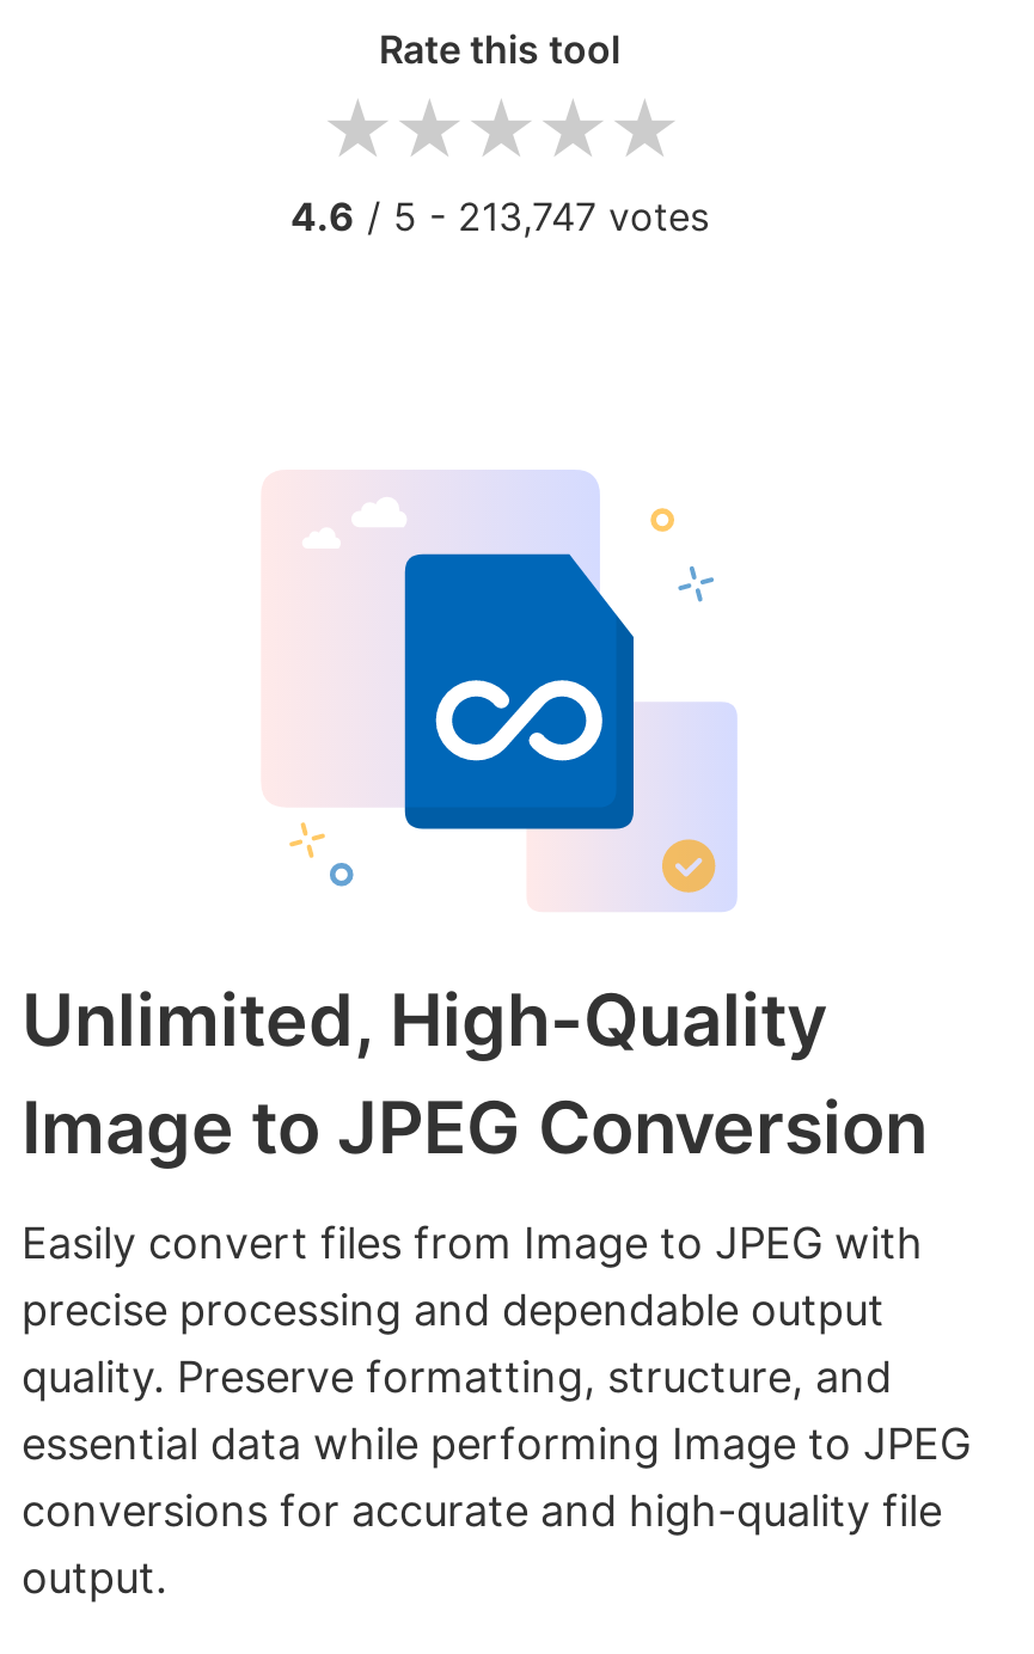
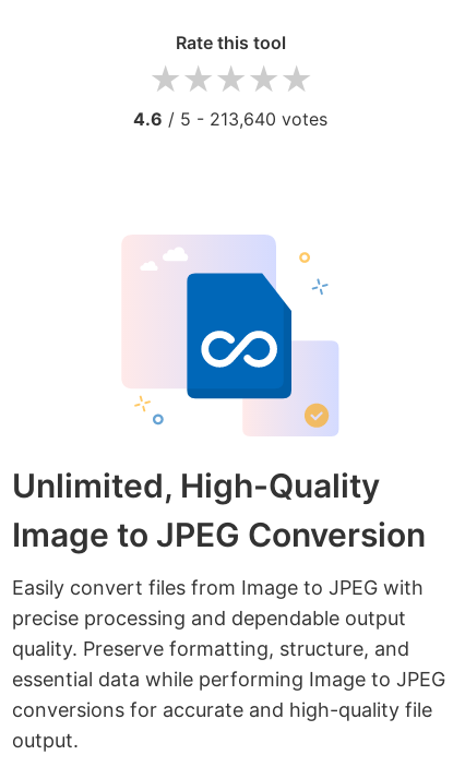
- 4.6 / 5 - 213,747 votes
+ 4.6 / 5 - 213,640 votes
